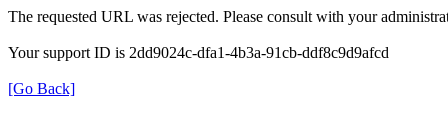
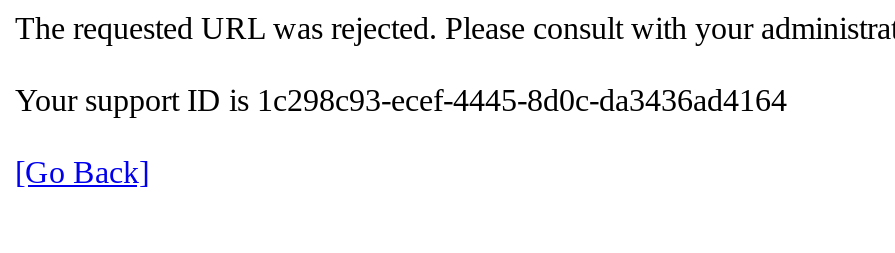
- Your support ID is 2dd9024c-dfa1-4b3a-91cb-ddf8c9d9afcd
+ Your support ID is 1c298c93-ecef-4445-8d0c-da3436ad4164
